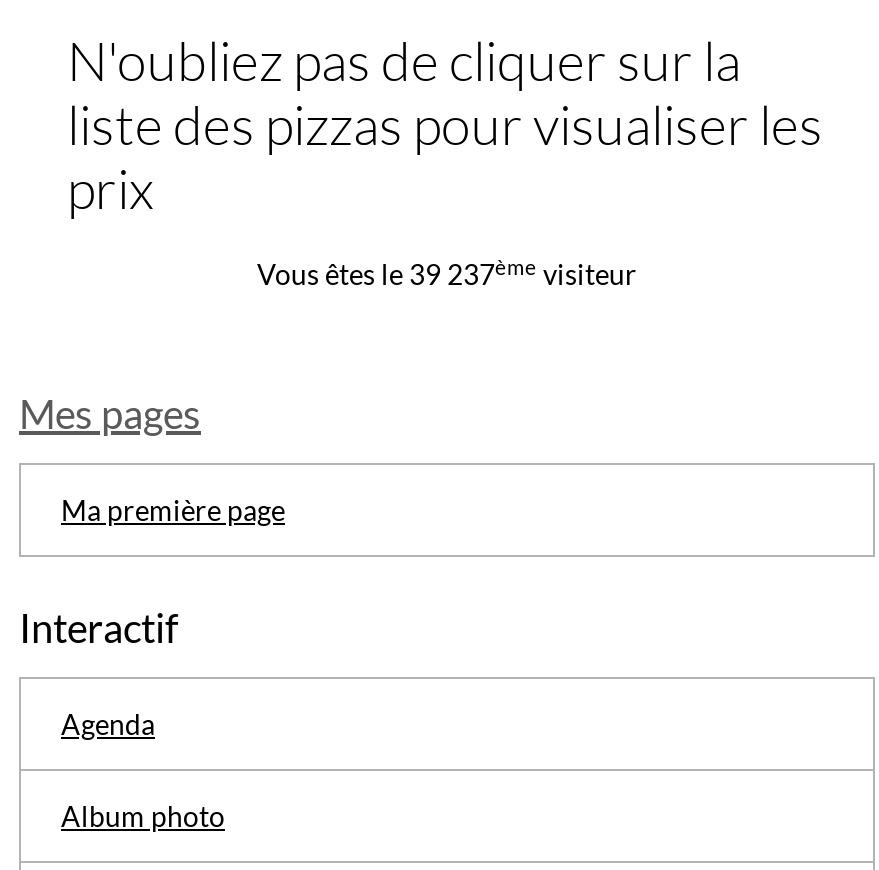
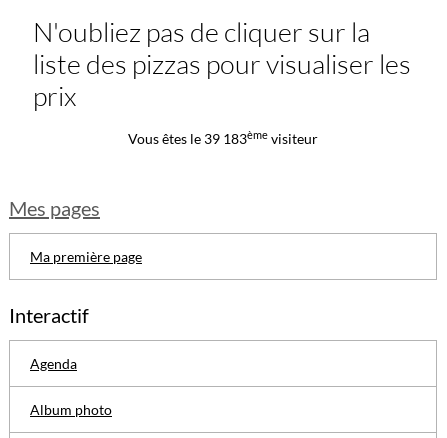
- Vous êtes le 39 237ème visiteur
+ Vous êtes le 39 183ème visiteur
